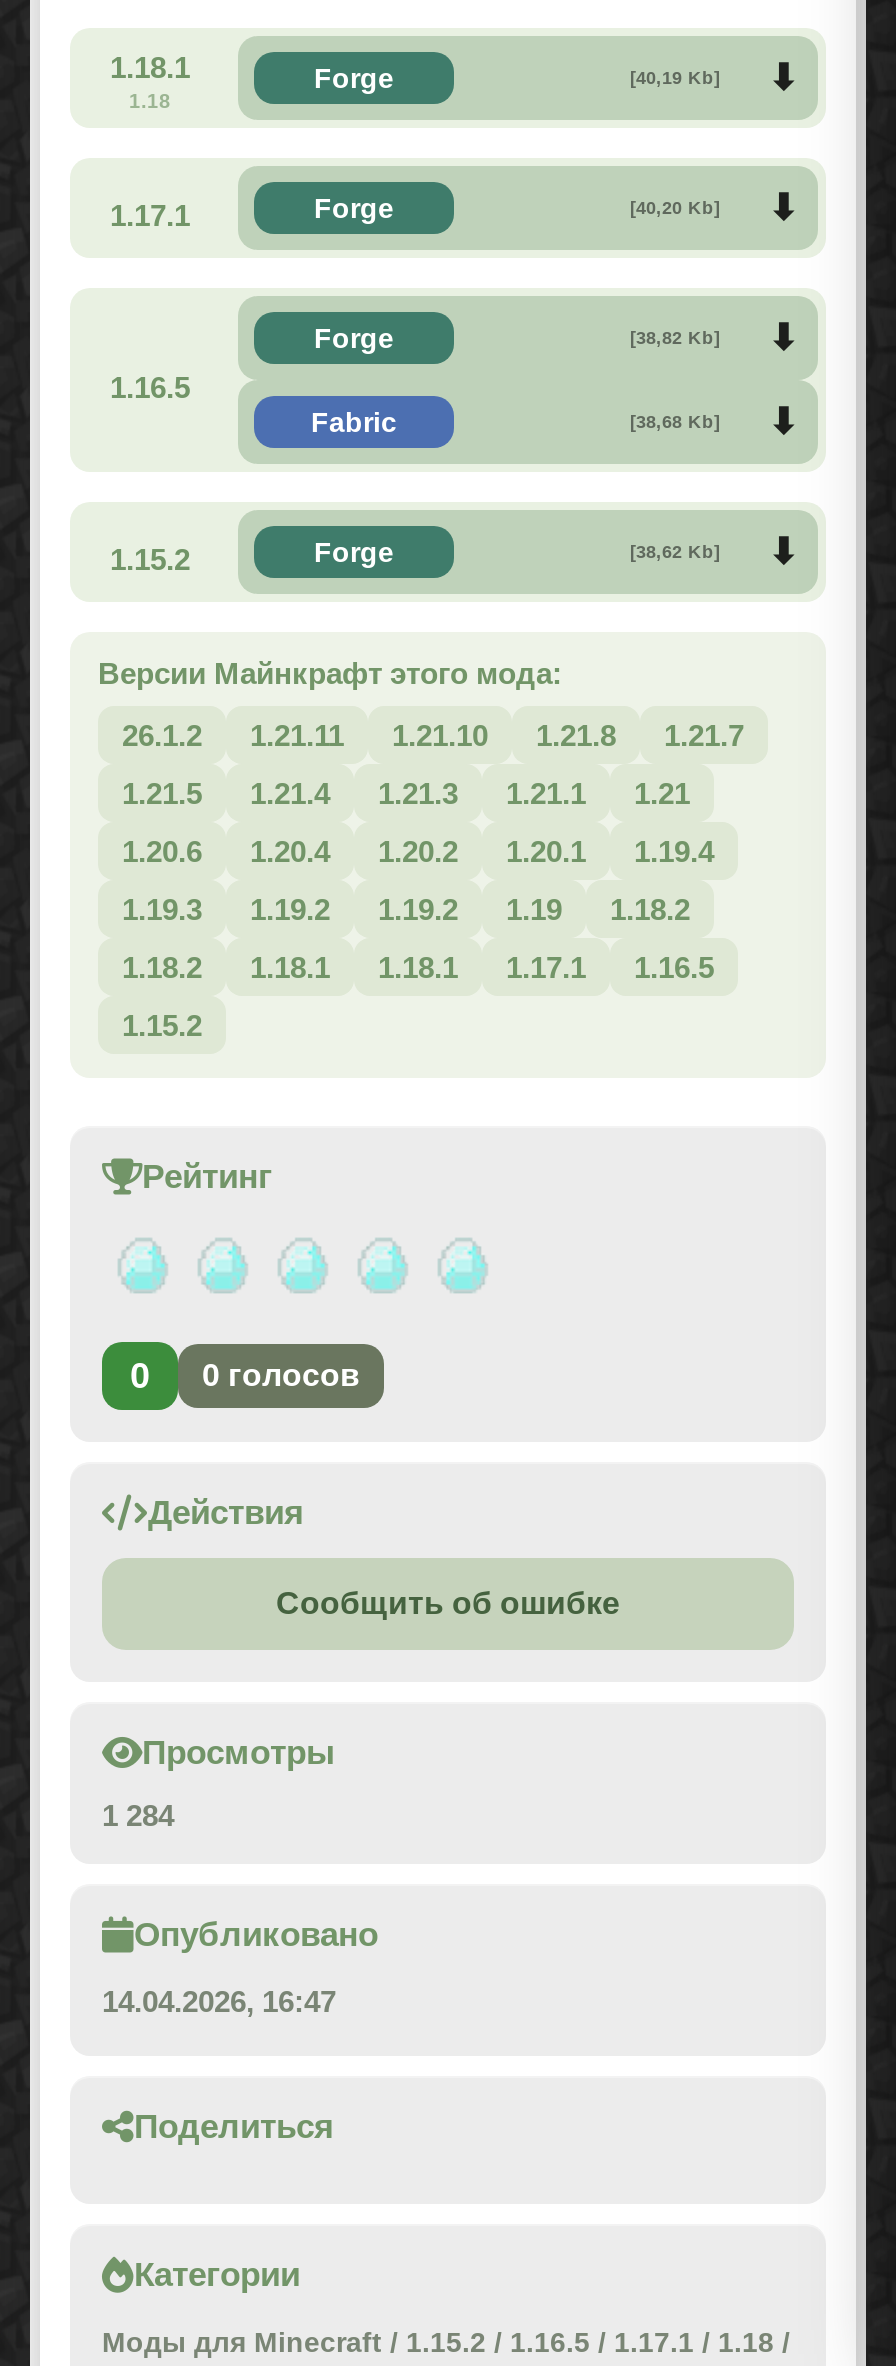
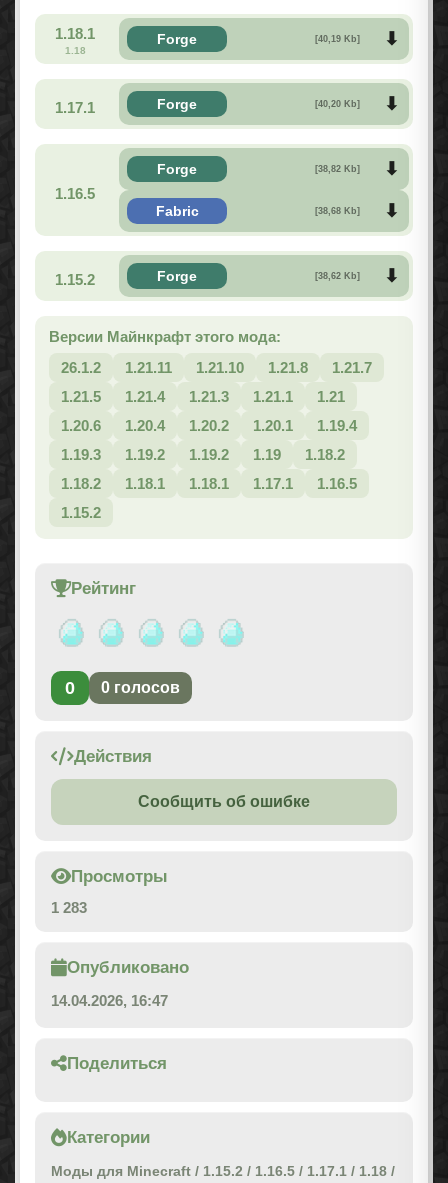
- 1 284
+ 1 283
